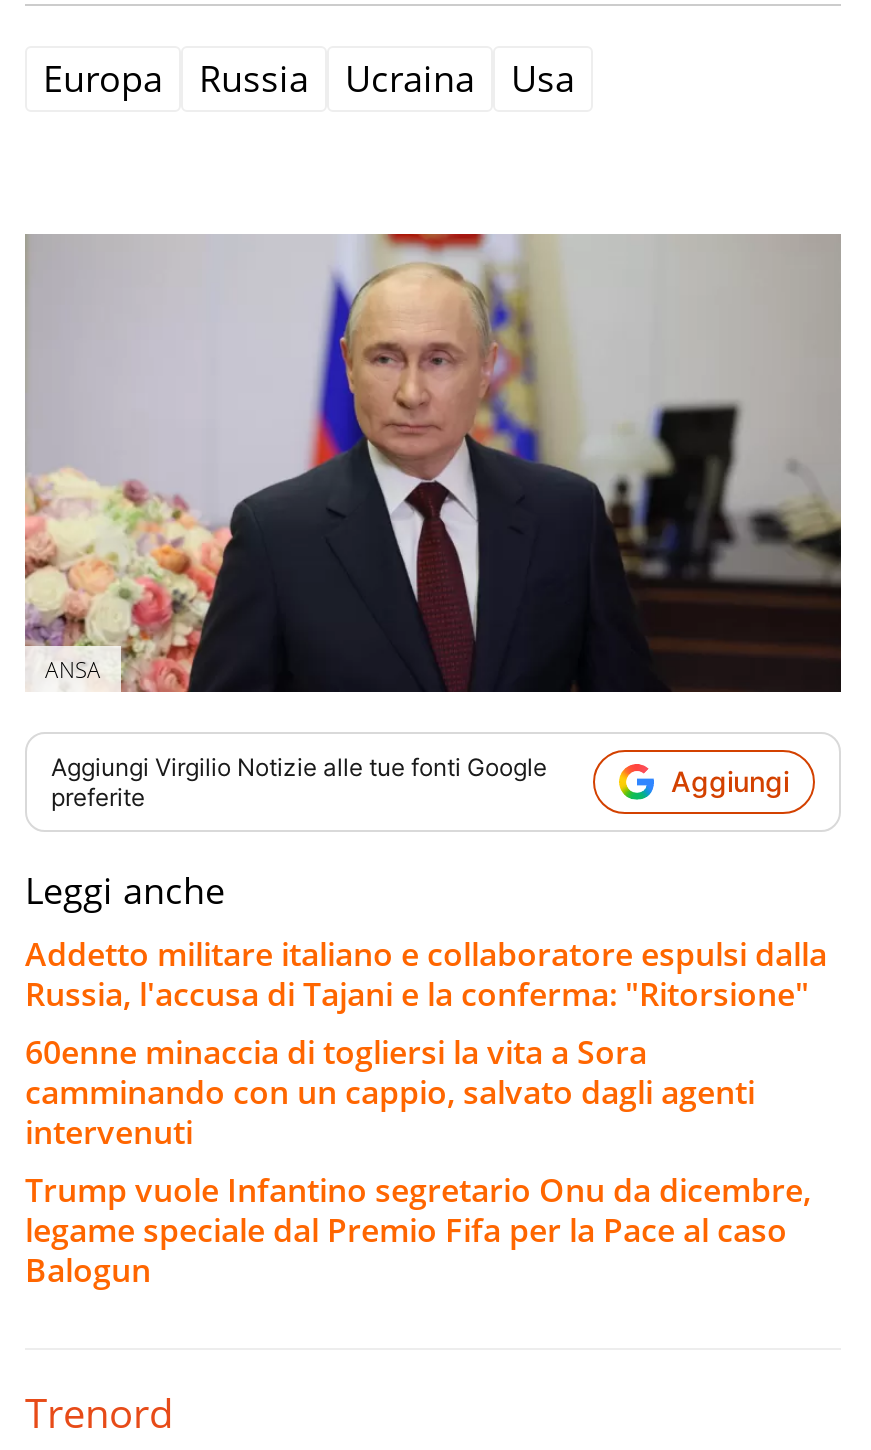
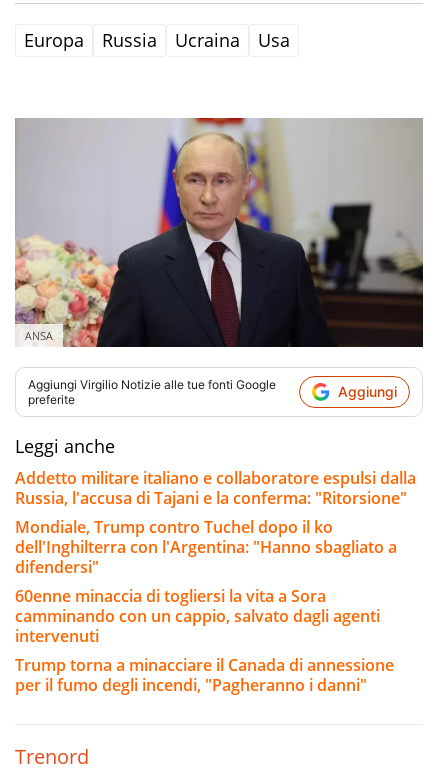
+ Mondiale, Trump contro Tuchel dopo il ko
+ dell'Inghilterra con l'Argentina: "Hanno sbagliato a
+ difendersi"

moved down: 60enne minaccia di togliersi la vita a Sora | camminando con un cappio, salvato dagli agenti | intervenuti

- Trump vuole Infantino segretario Onu da dicembre,
- legame speciale dal Premio Fifa per la Pace al caso
- Balogun
+ Trump torna a minacciare il Canada di annessione
+ per il fumo degli incendi, "Pagheranno i danni"
